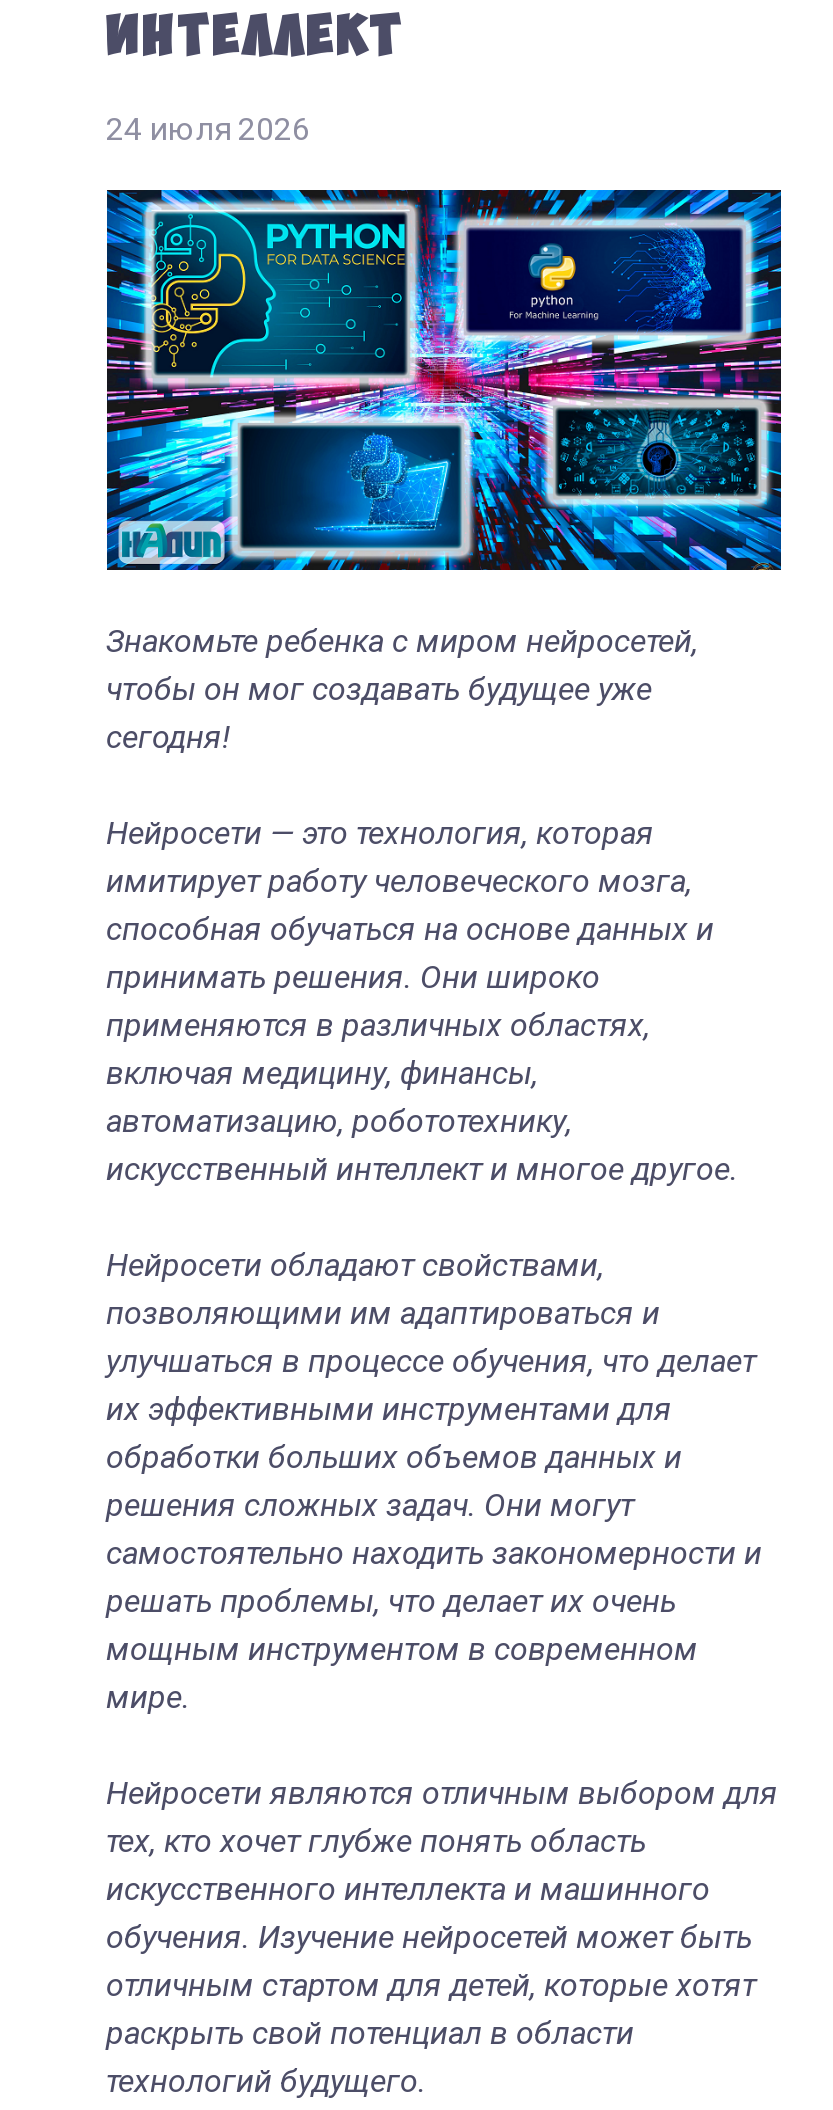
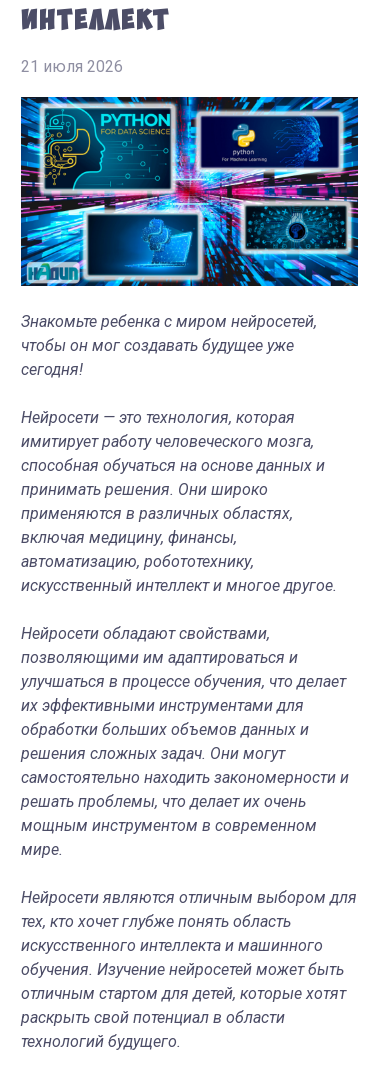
- 24 июля 2026
+ 21 июля 2026
